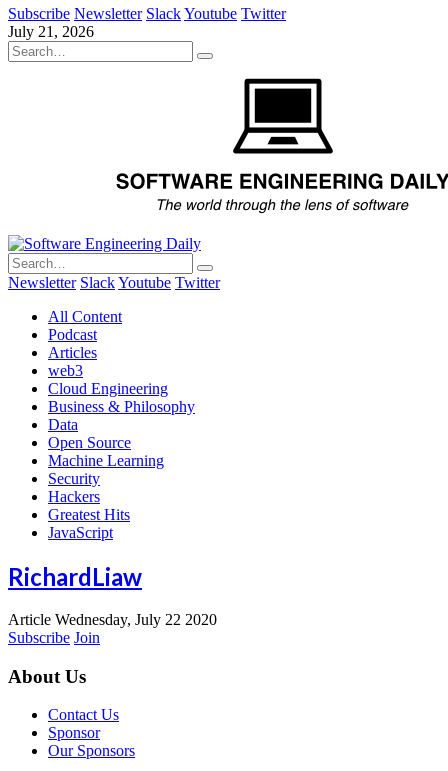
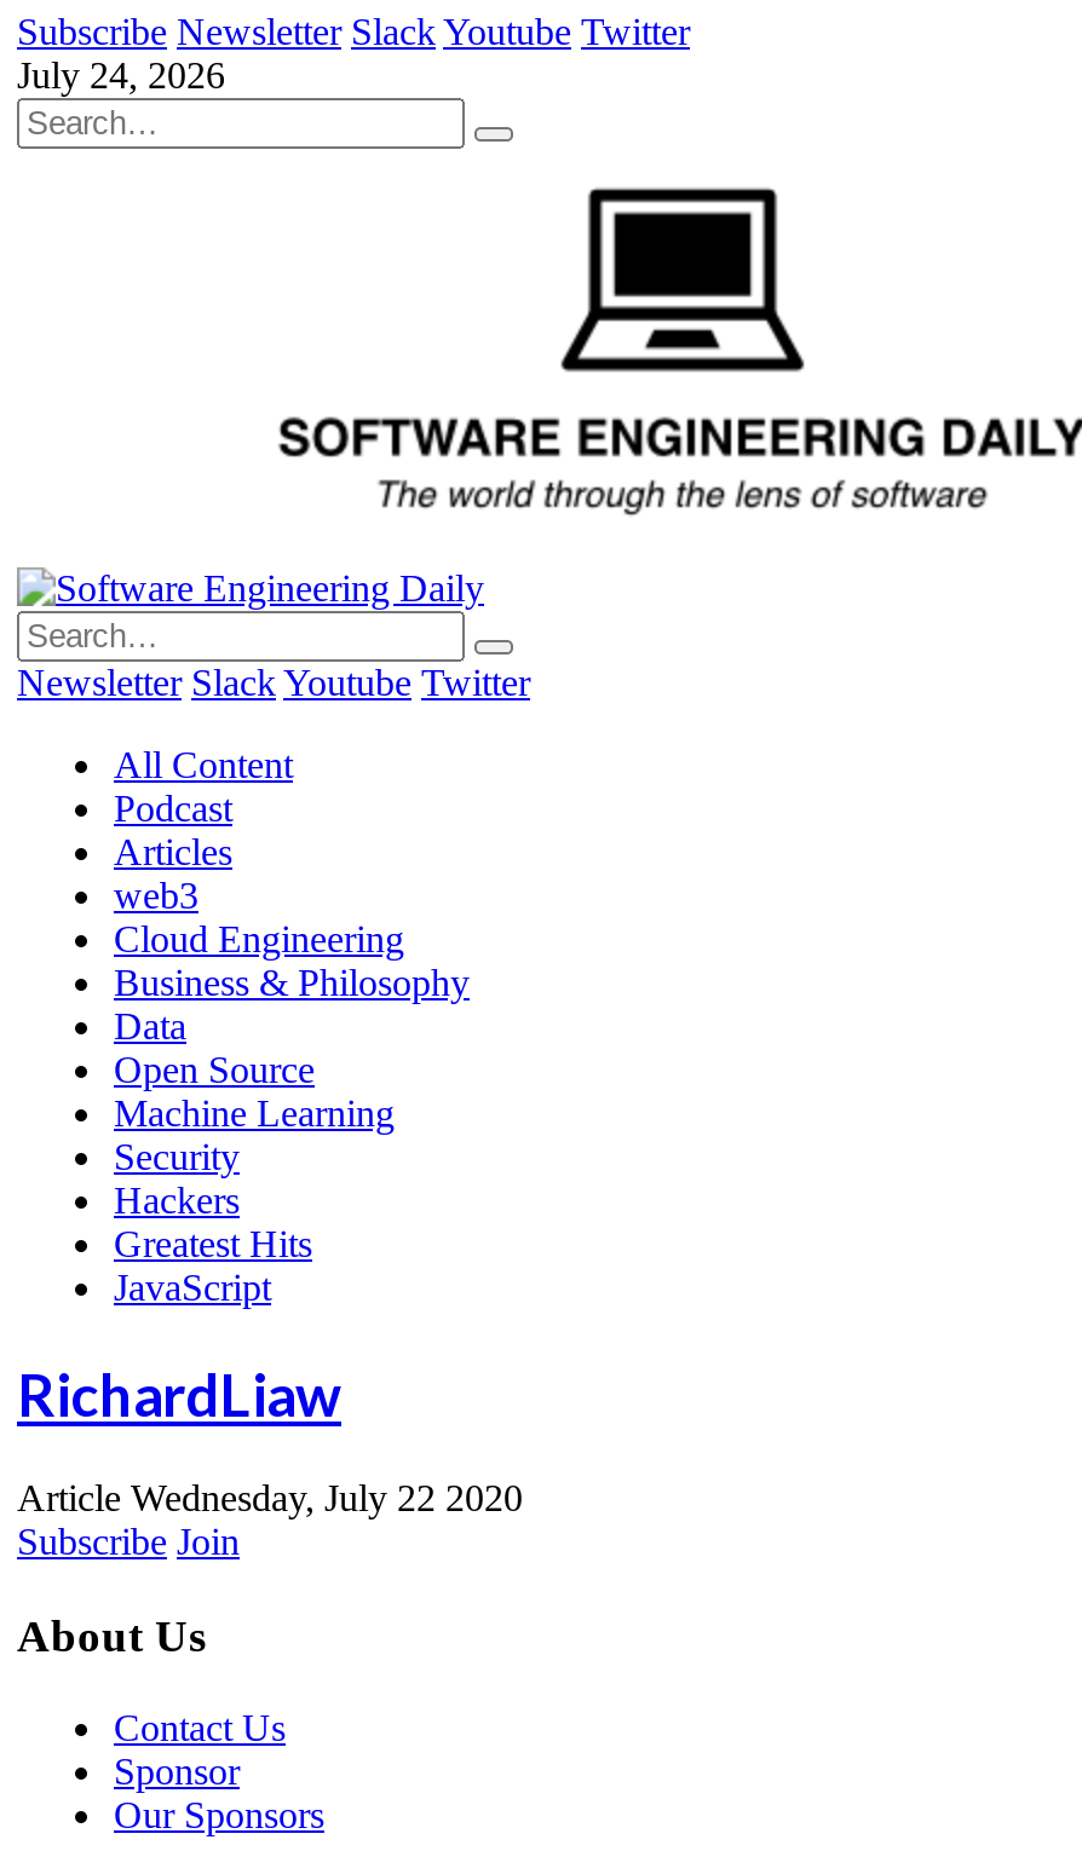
- July 21, 2026
+ July 24, 2026
